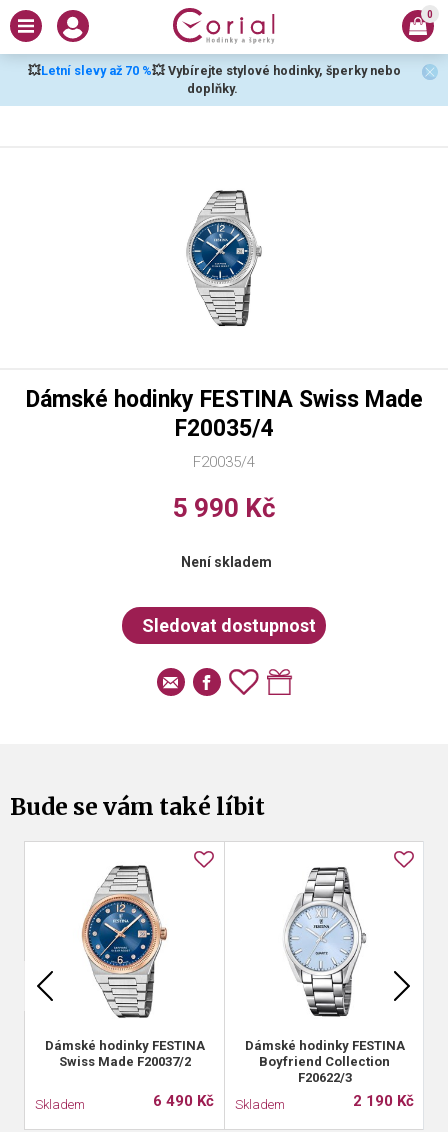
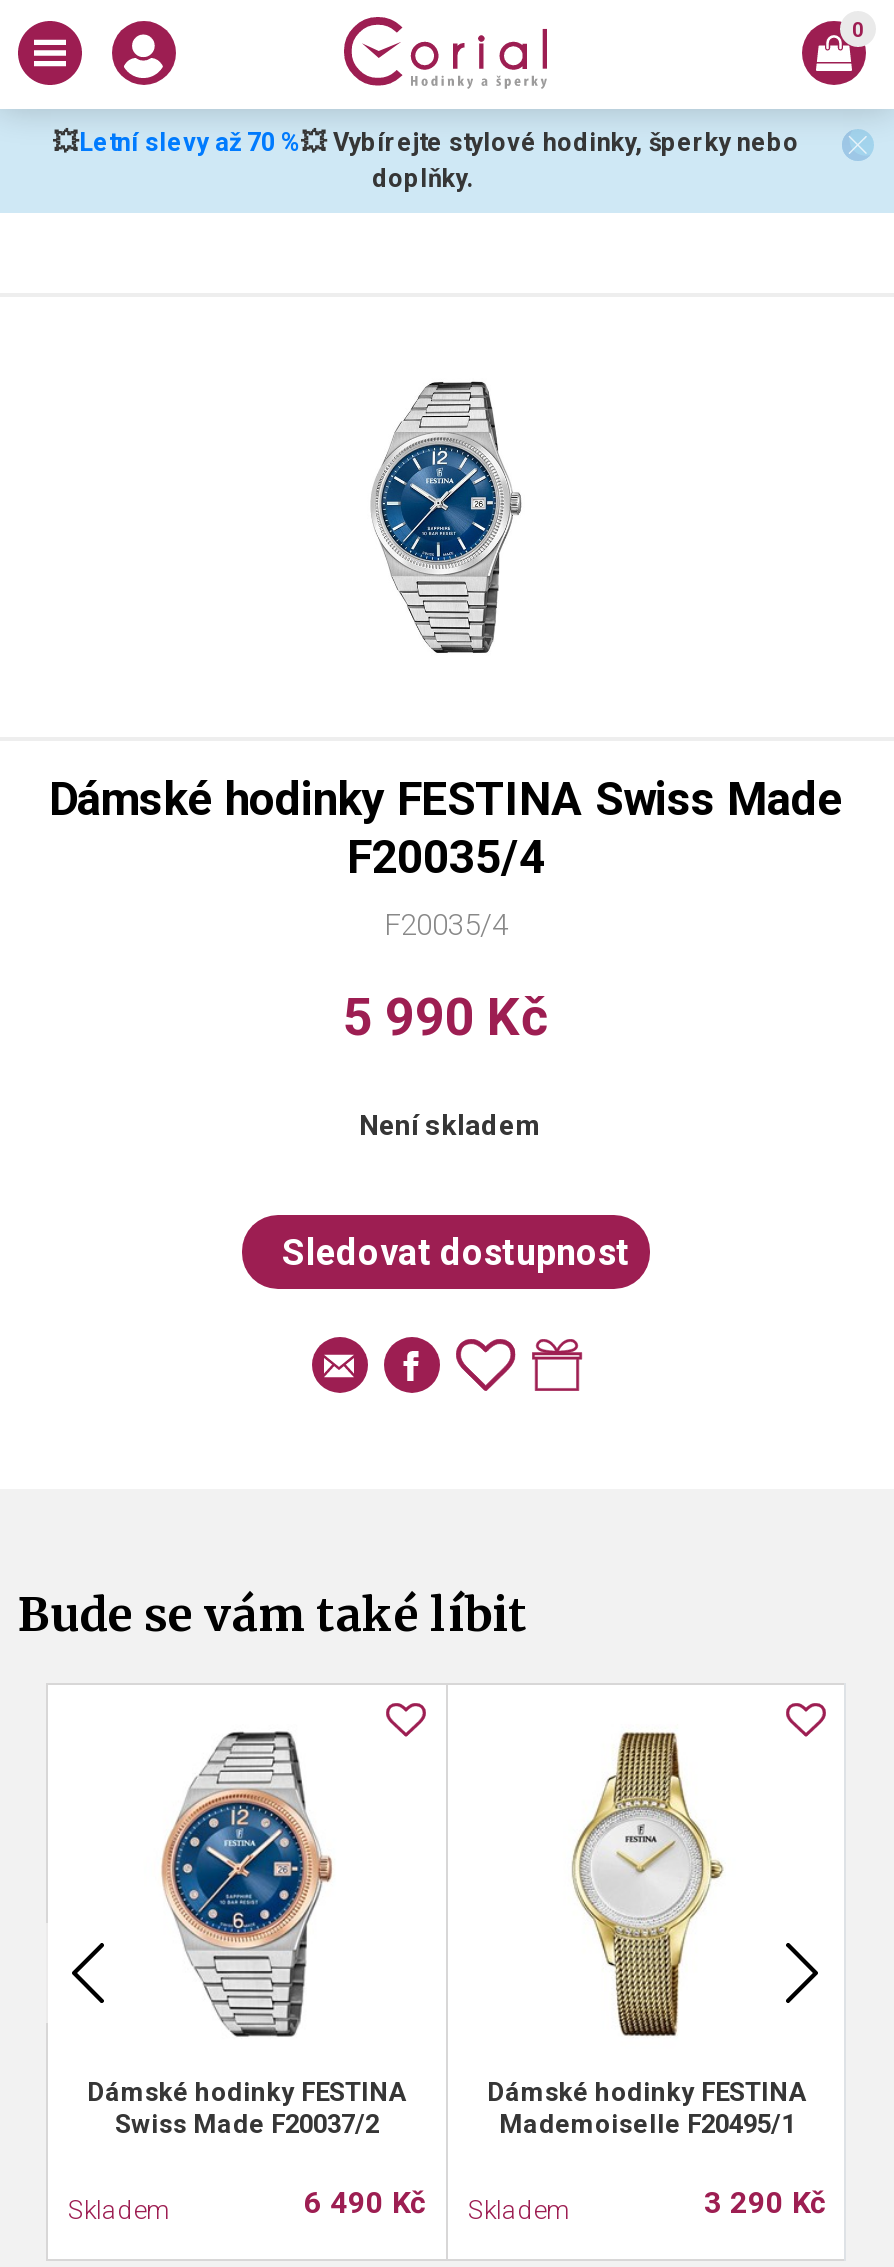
- [image]
- Boyfriend Collection
- F20622/3
+ [image]
+ Mademoiselle F20495/1

- 2 190 Kč
+ 3 290 Kč
